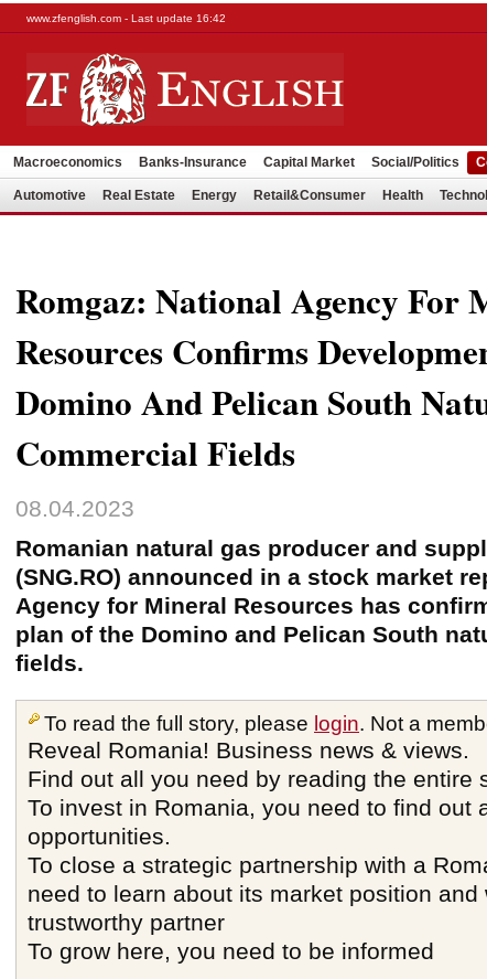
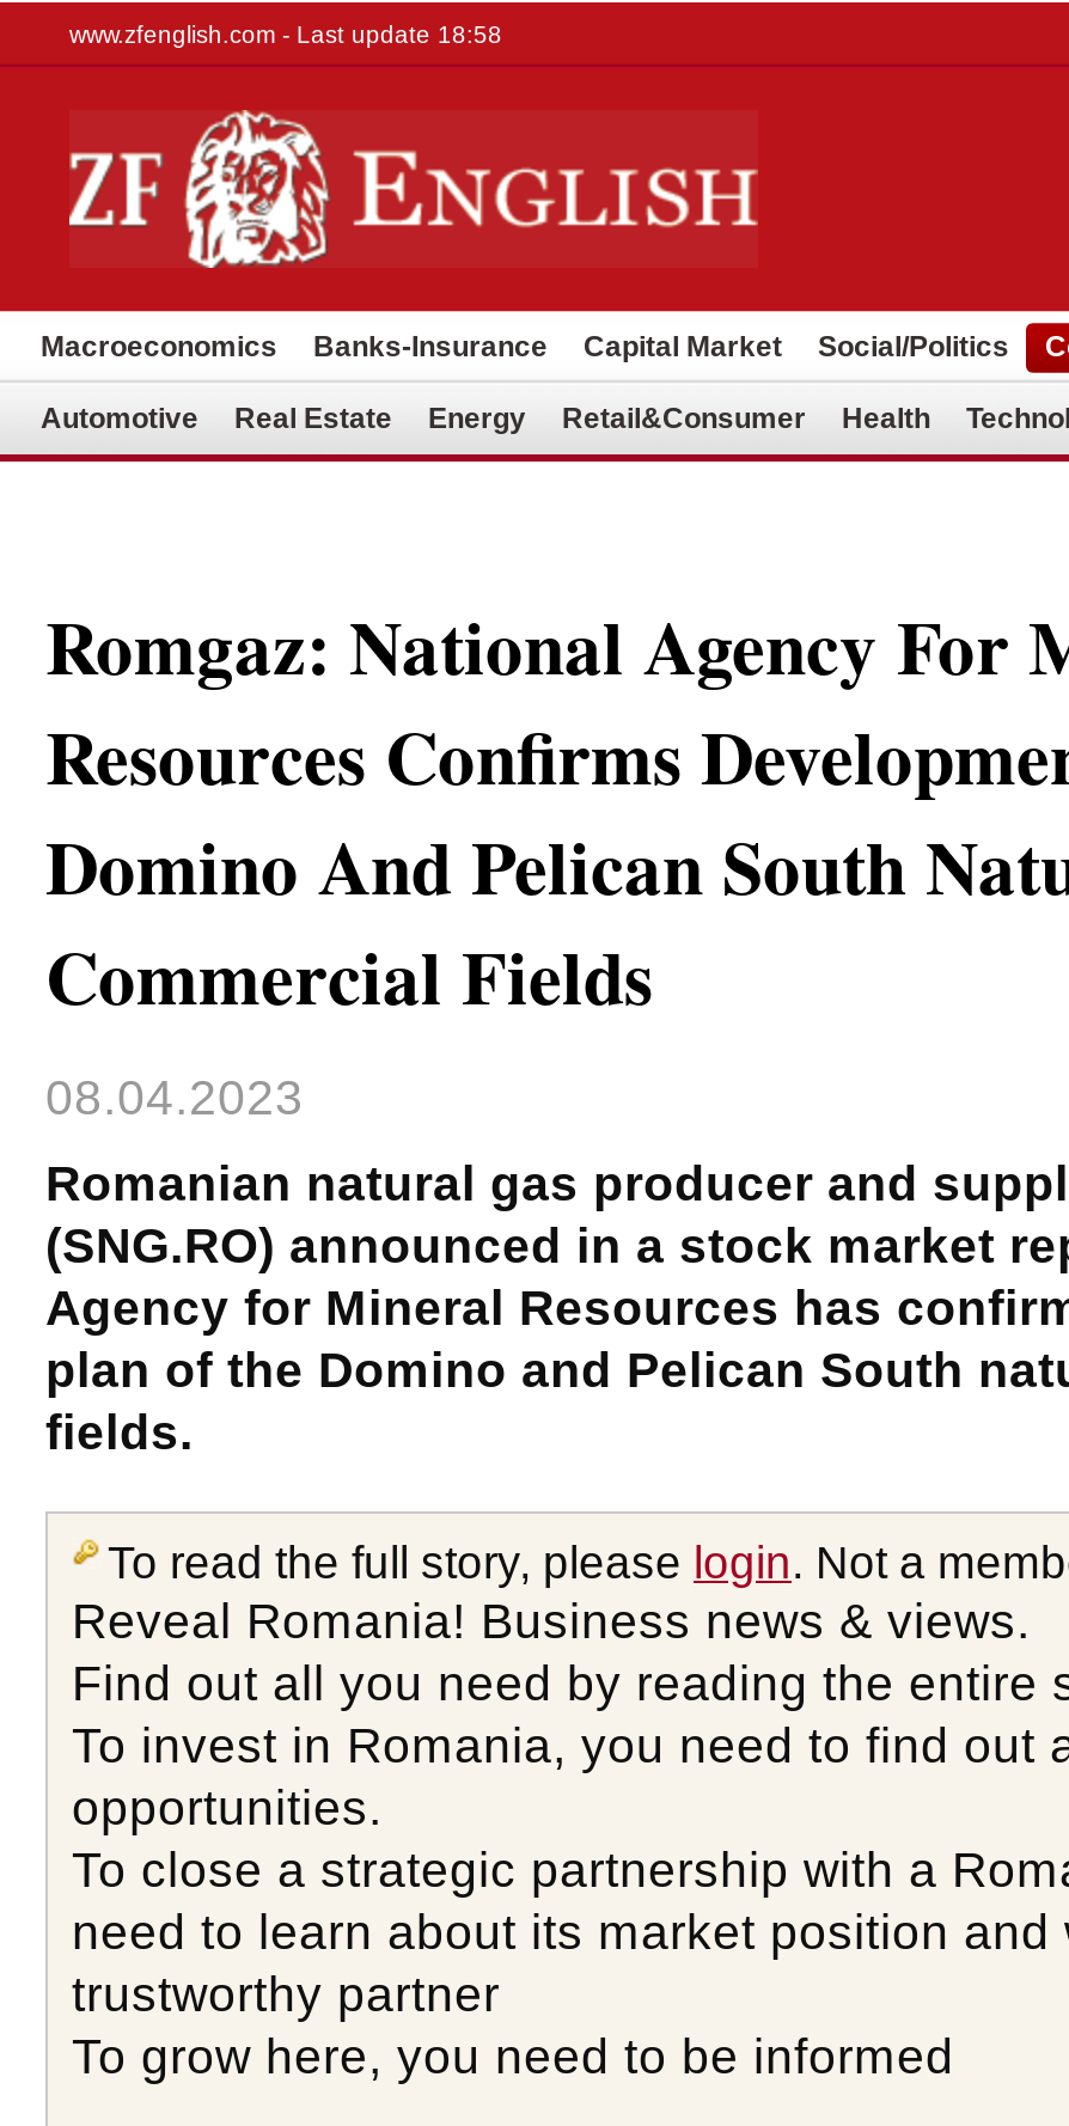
- www.zfenglish.com - Last update 16:42
+ www.zfenglish.com - Last update 18:58
